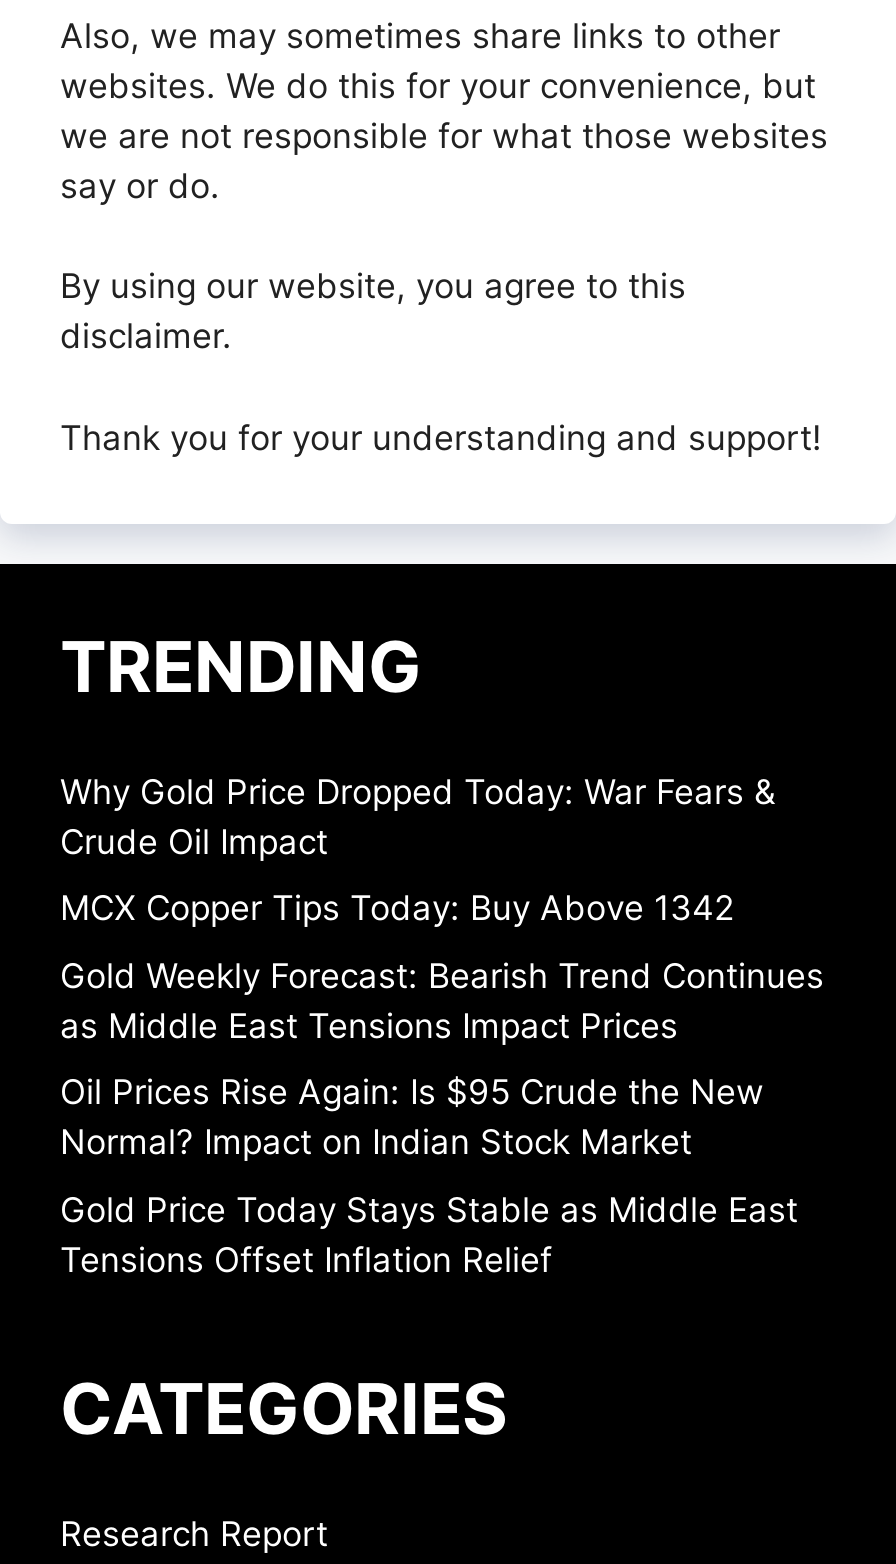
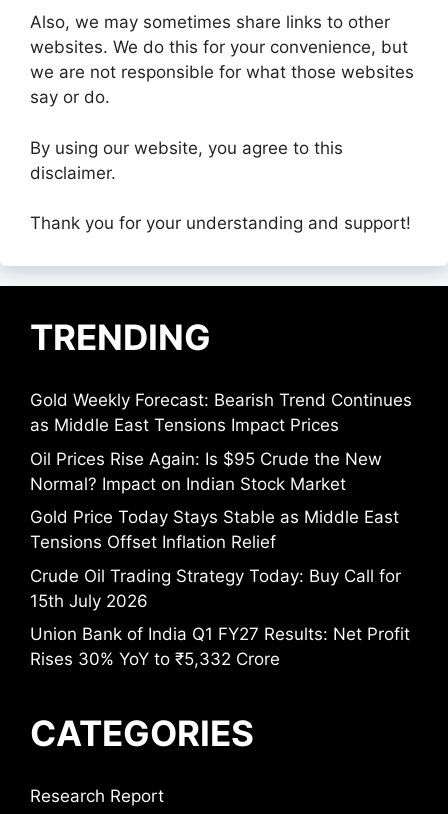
- Why Gold Price Dropped Today: War Fears &
- Crude Oil Impact
- MCX Copper Tips Today: Buy Above 1342

moved up: Gold Weekly Forecast: Bearish Trend Continues | as Middle East Tensions Impact Prices | Oil Prices Rise Again: Is $95 Crude the New | Normal? Impact on Indian Stock Market | Gold Price Today Stays Stable as Middle East | Tensions Offset Inflation Relief

+ Crude Oil Trading Strategy Today: Buy Call for
+ 15th July 2026
+ Union Bank of India Q1 FY27 Results: Net Profit
+ Rises 30% YoY to ₹5,332 Crore
